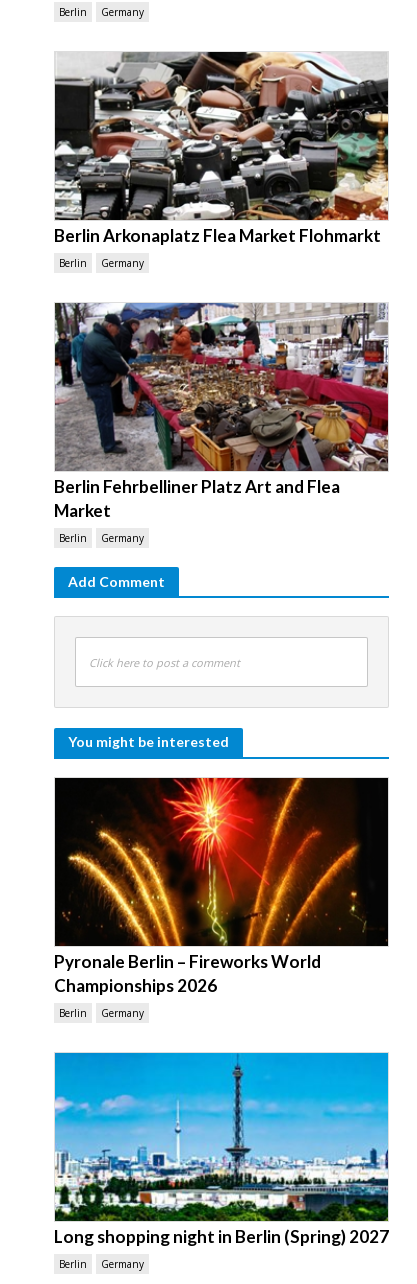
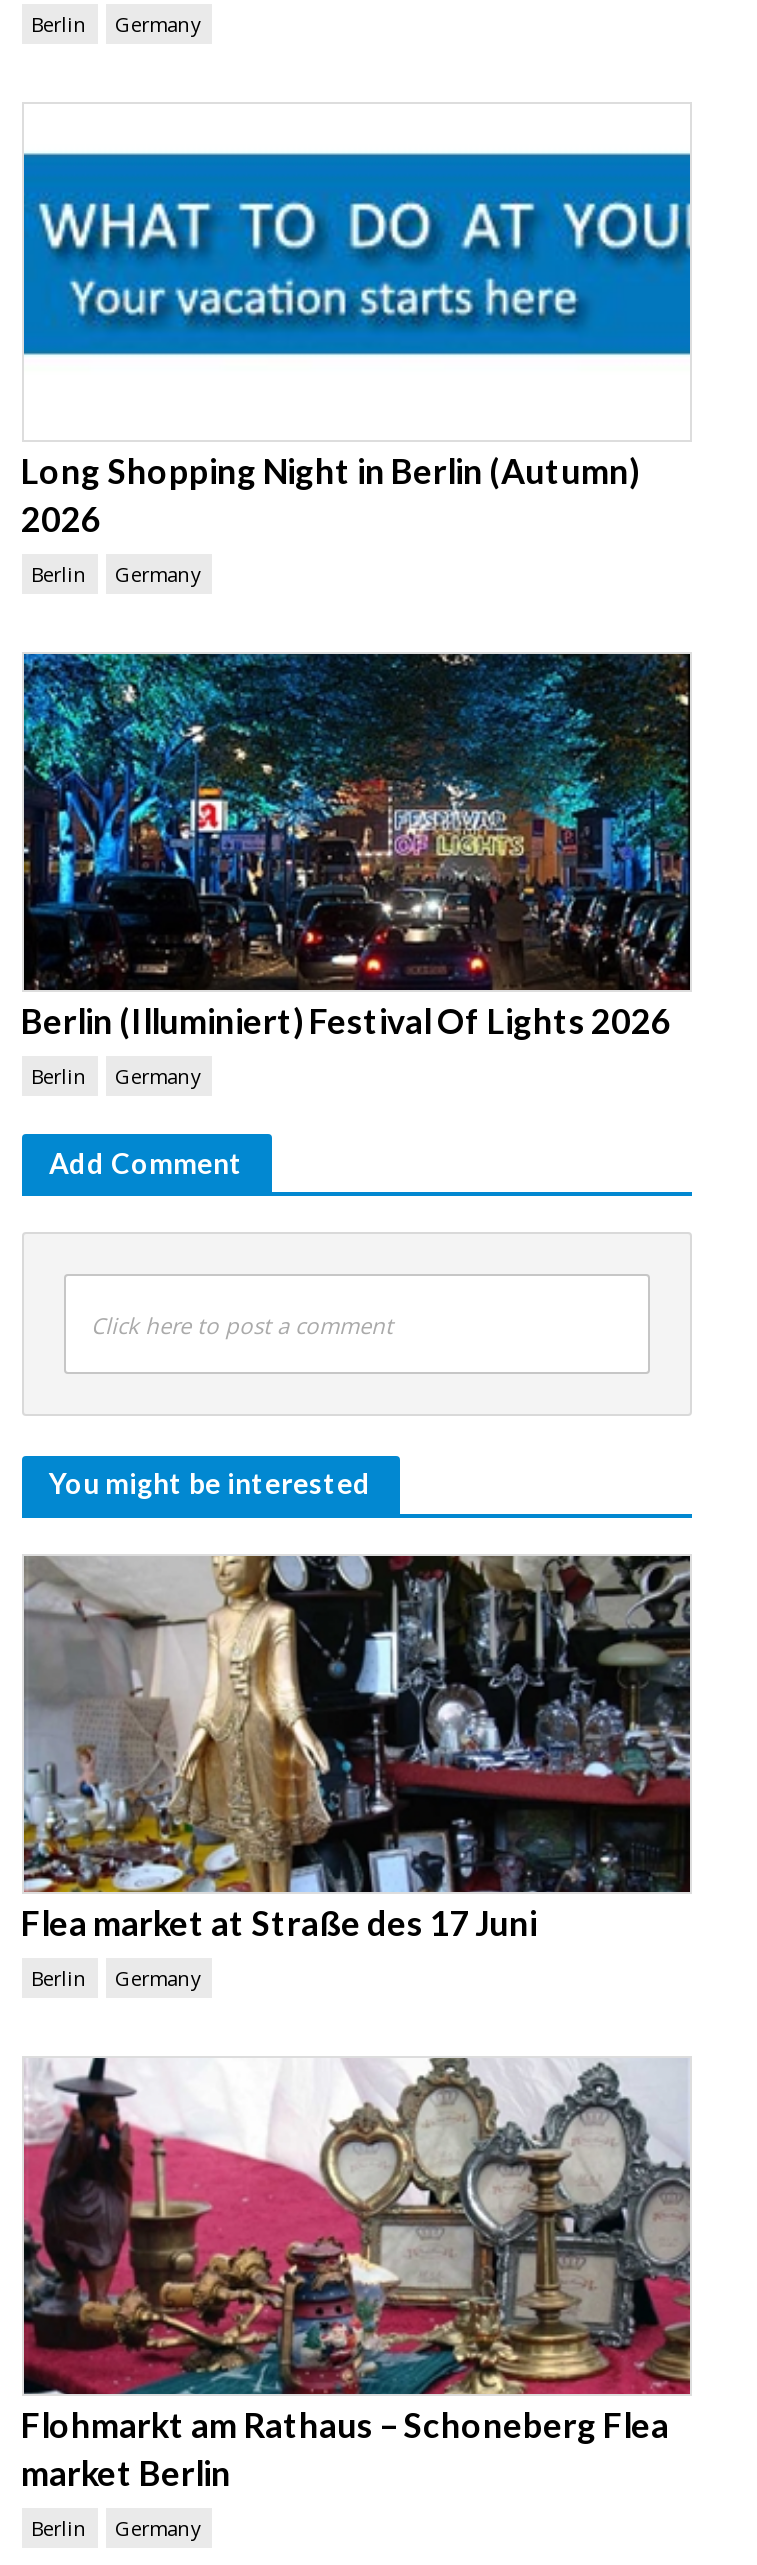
- [image]
- Berlin Arkonaplatz Flea Market Flohmarkt
+ [image]
+ Long Shopping Night in Berlin (Autumn)
+ 2026

moved down: Berlin | Germany

- [image]
- Berlin Fehrbelliner Platz Art and Flea
- Market
+ [image]
+ Berlin (Illuminiert) Festival Of Lights 2026

- [image]
- Pyronale Berlin – Fireworks World
- Championships 2026
+ [image]
+ Flea market at Straße des 17 Juni

moved up: Berlin | Germany

- [image]
- Long shopping night in Berlin (Spring) 2027
+ [image]
+ Flohmarkt am Rathaus – Schoneberg Flea
+ market Berlin
